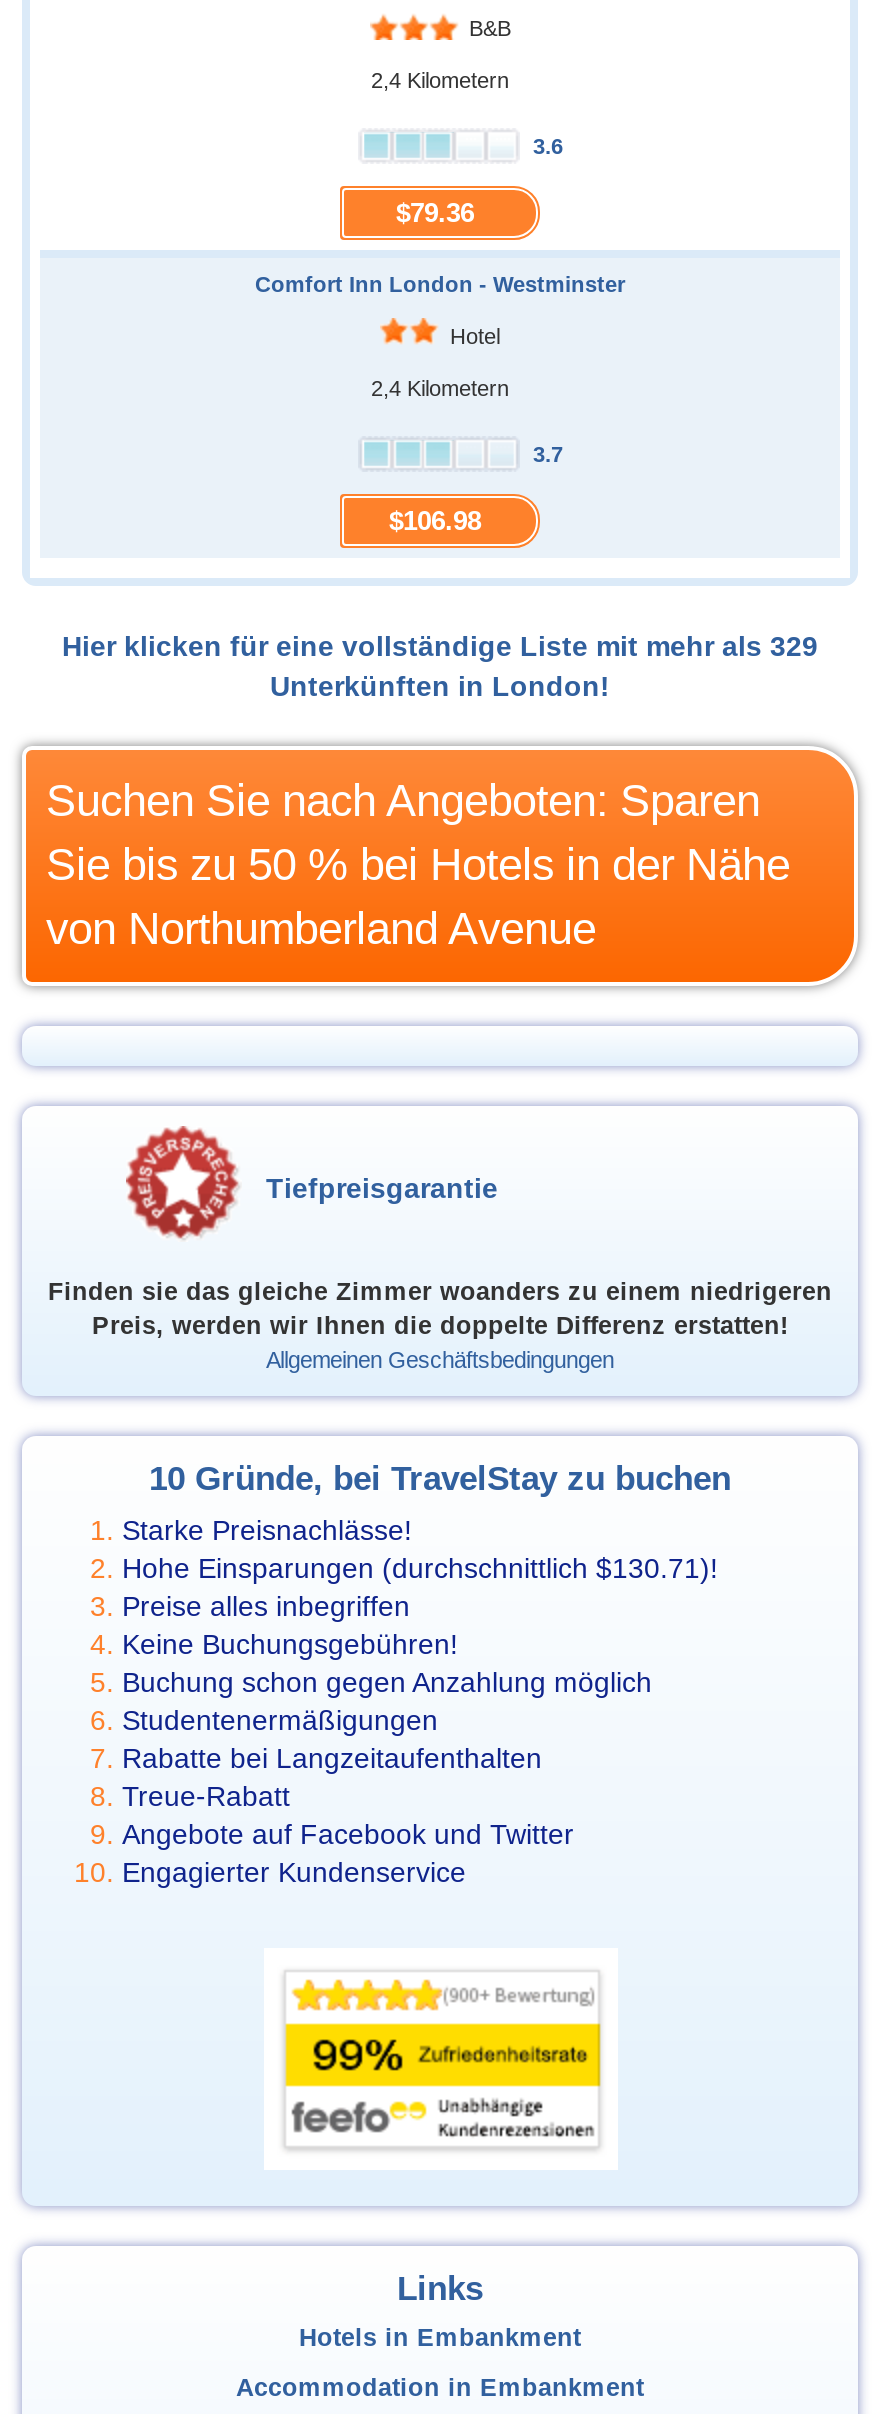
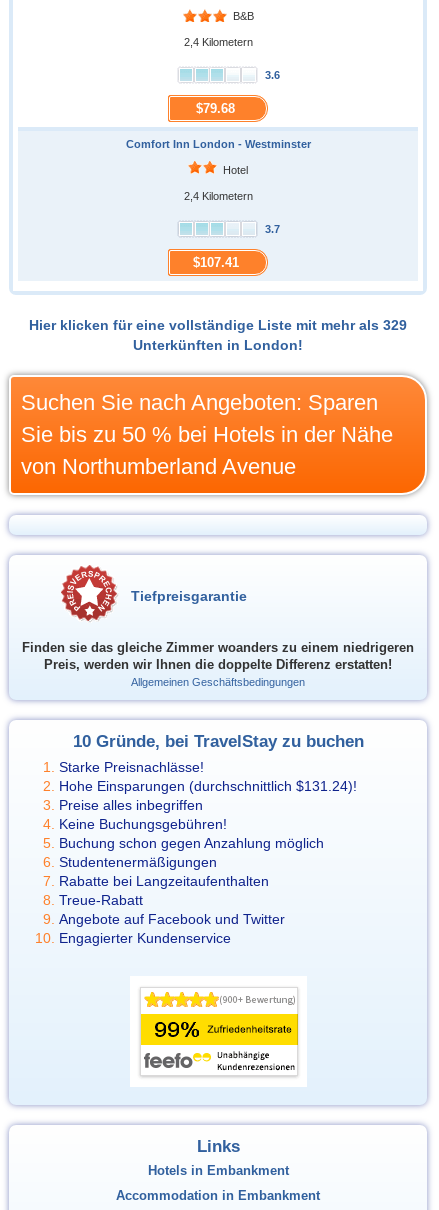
- $79.36
+ $79.68

- $106.98
+ $107.41

- Hohe Einsparungen (durchschnittlich $130.71)!
+ Hohe Einsparungen (durchschnittlich $131.24)!
